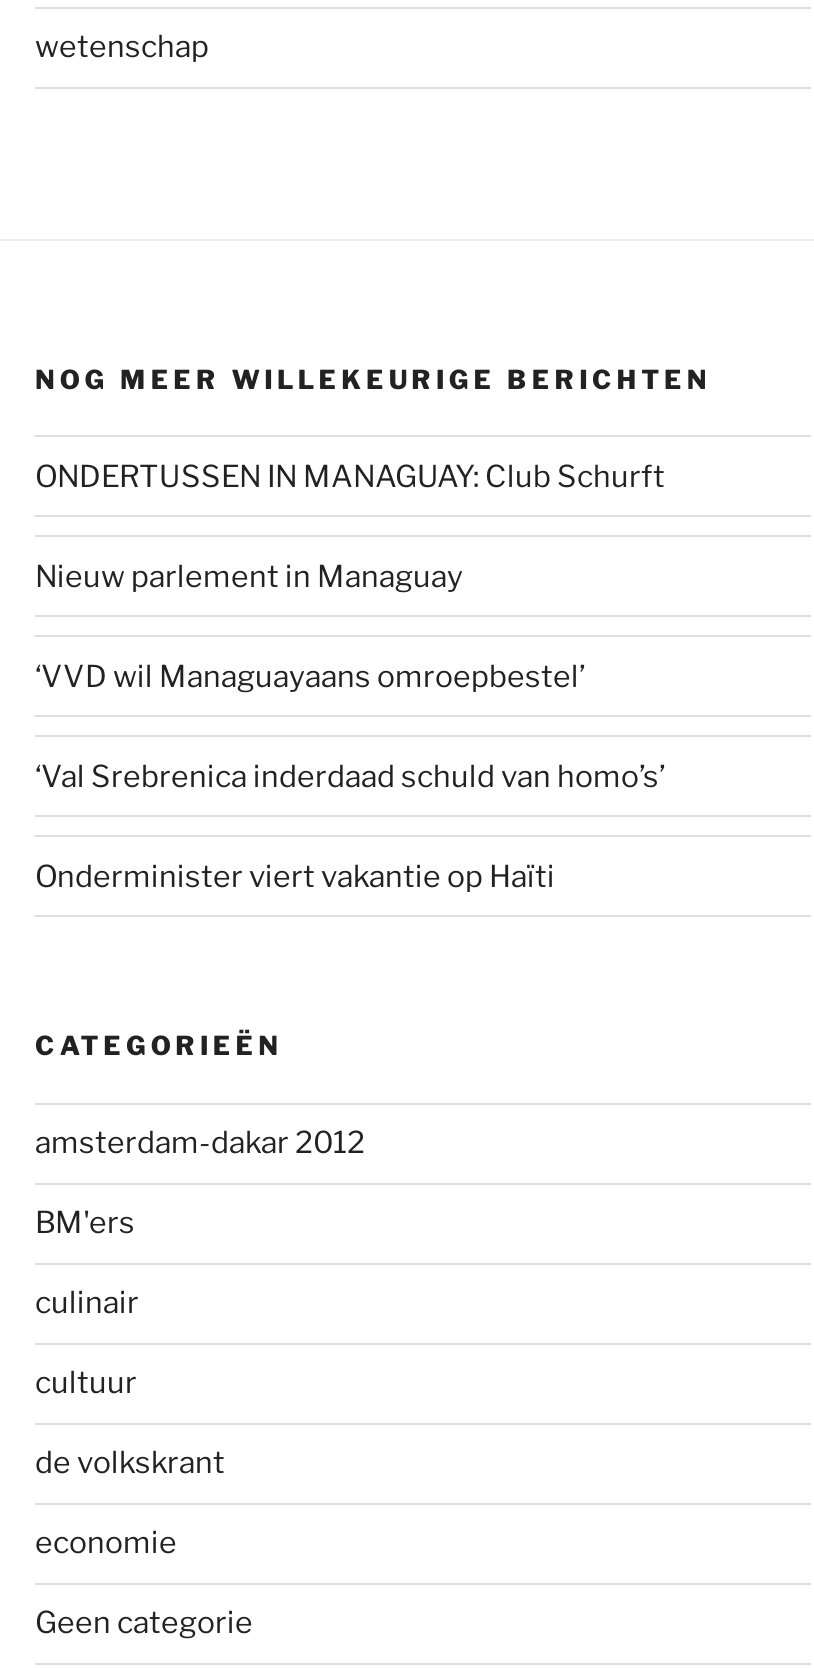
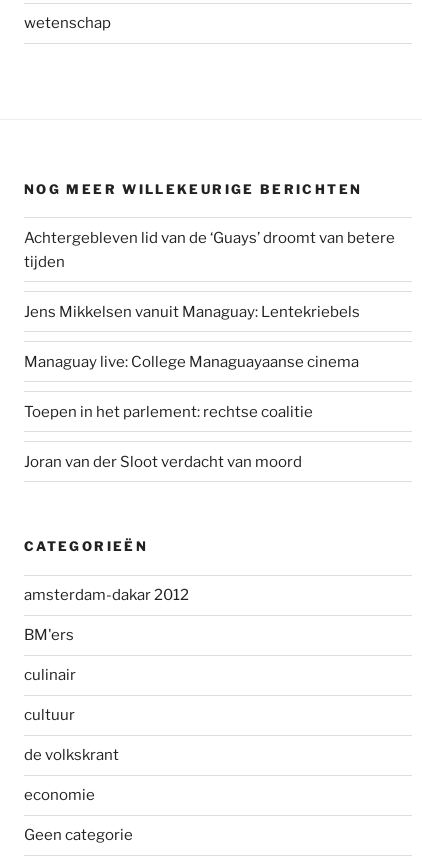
- ONDERTUSSEN IN MANAGUAY: Club Schurft
+ Achtergebleven lid van de ‘Guays’ droomt van betere
+ tijden

- Nieuw parlement in Managuay
+ Jens Mikkelsen vanuit Managuay: Lentekriebels

- ‘VVD wil Managuayaans omroepbestel’
+ Managuay live: College Managuayaanse cinema

- ‘Val Srebrenica inderdaad schuld van homo’s’
+ Toepen in het parlement: rechtse coalitie

- Onderminister viert vakantie op Haïti
+ Joran van der Sloot verdacht van moord
